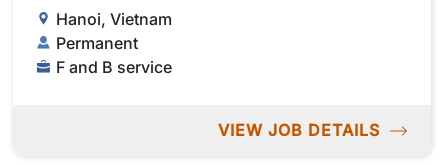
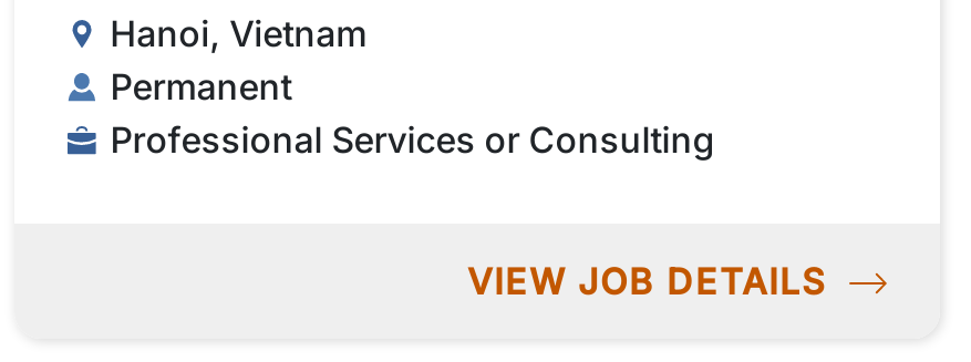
- F and B service
+ Professional Services or Consulting
